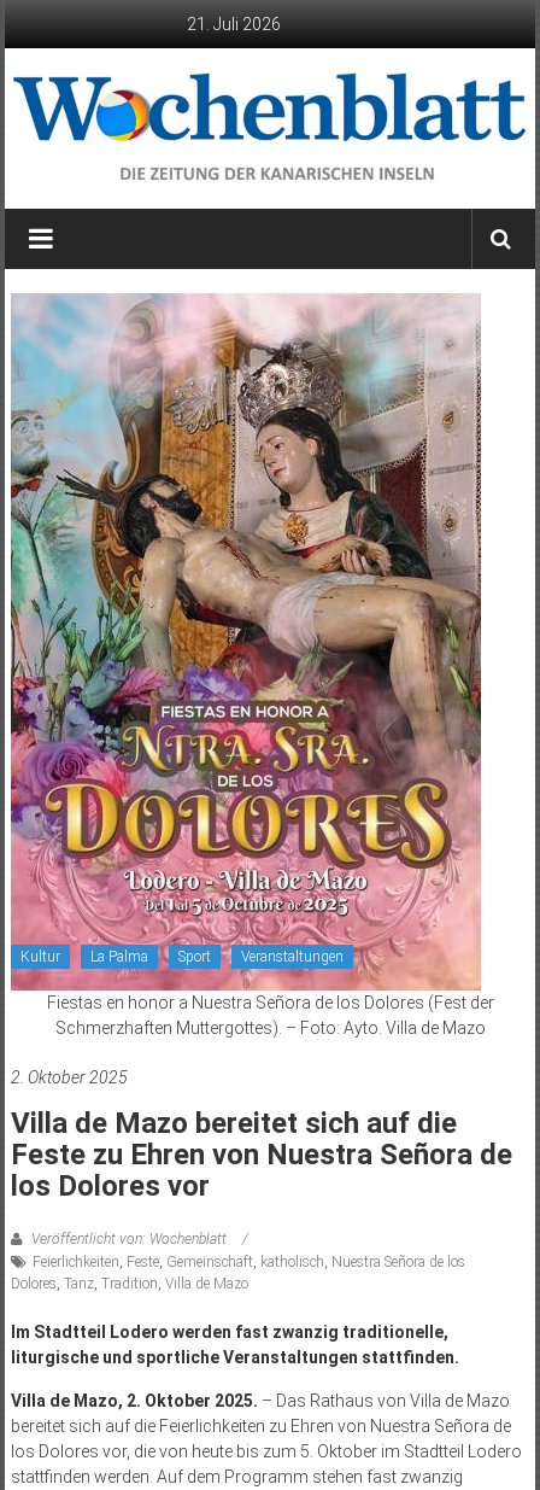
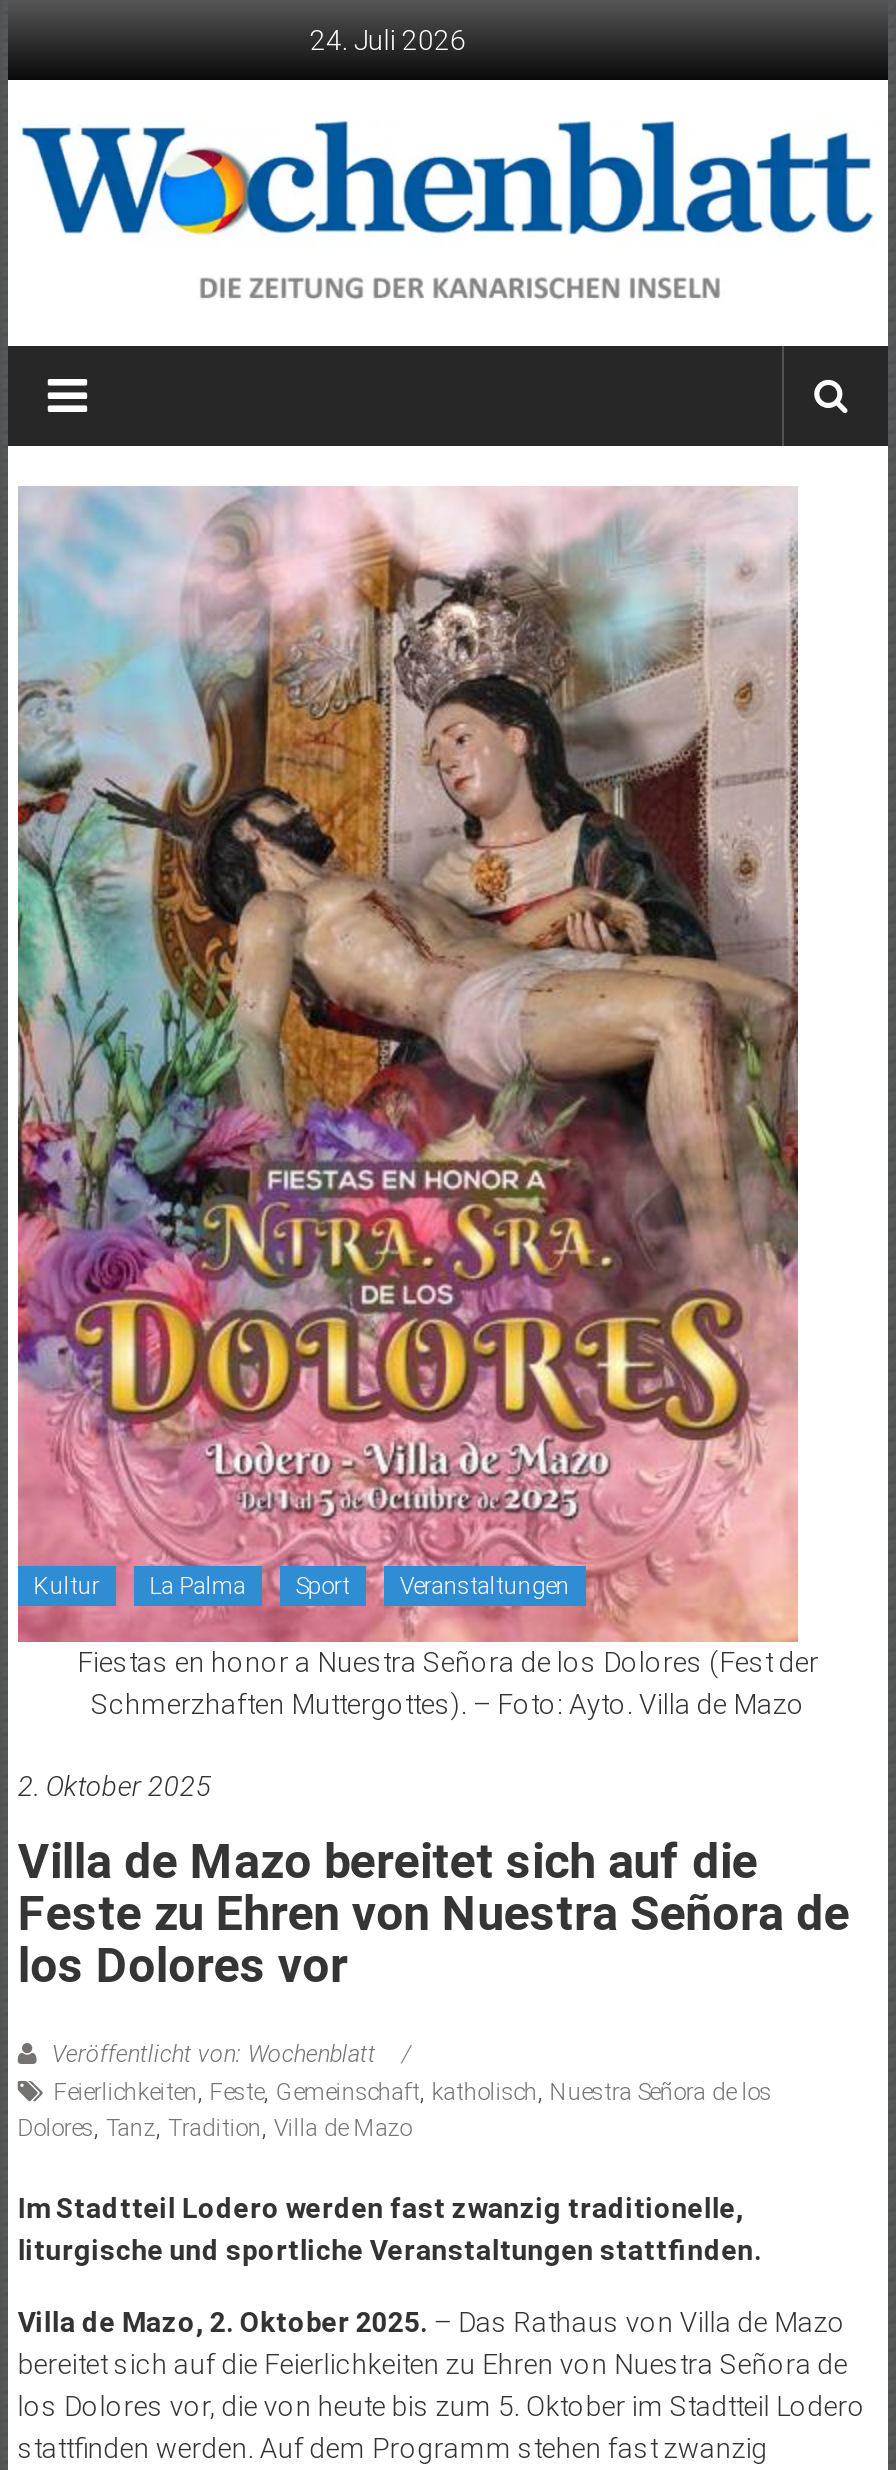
- 21. Juli 2026
+ 24. Juli 2026
